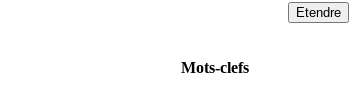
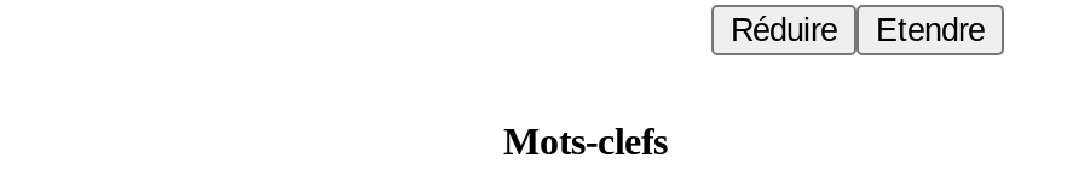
+ Réduire
